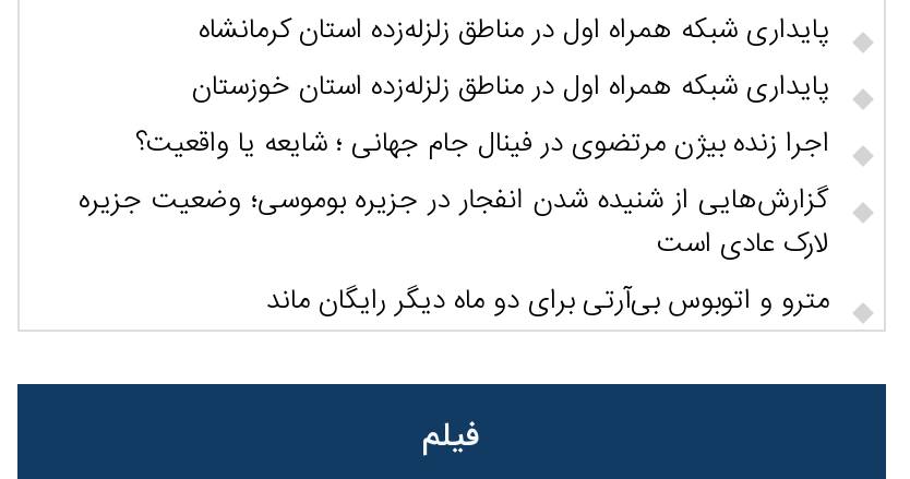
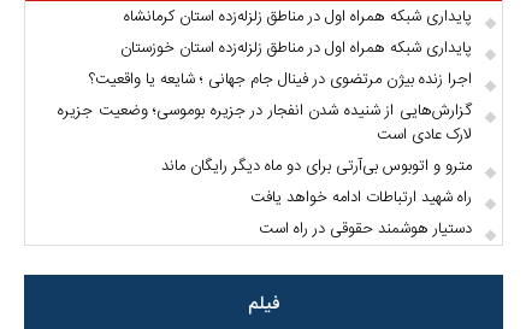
+ راه شهید ارتباطات ادامه خواهد یافت
+ دستیار هوشمند حقوقی در راه است
